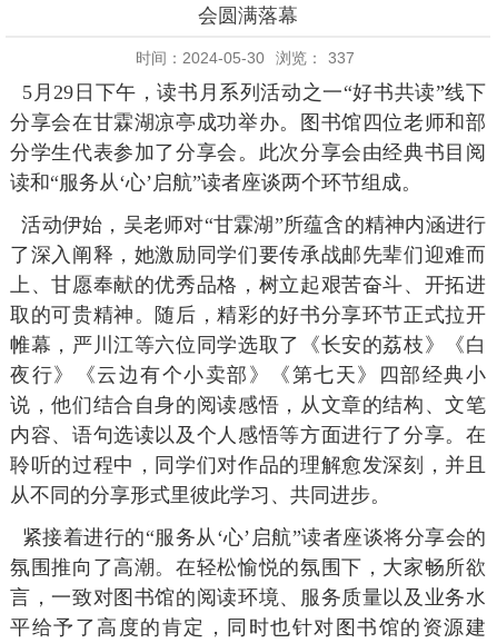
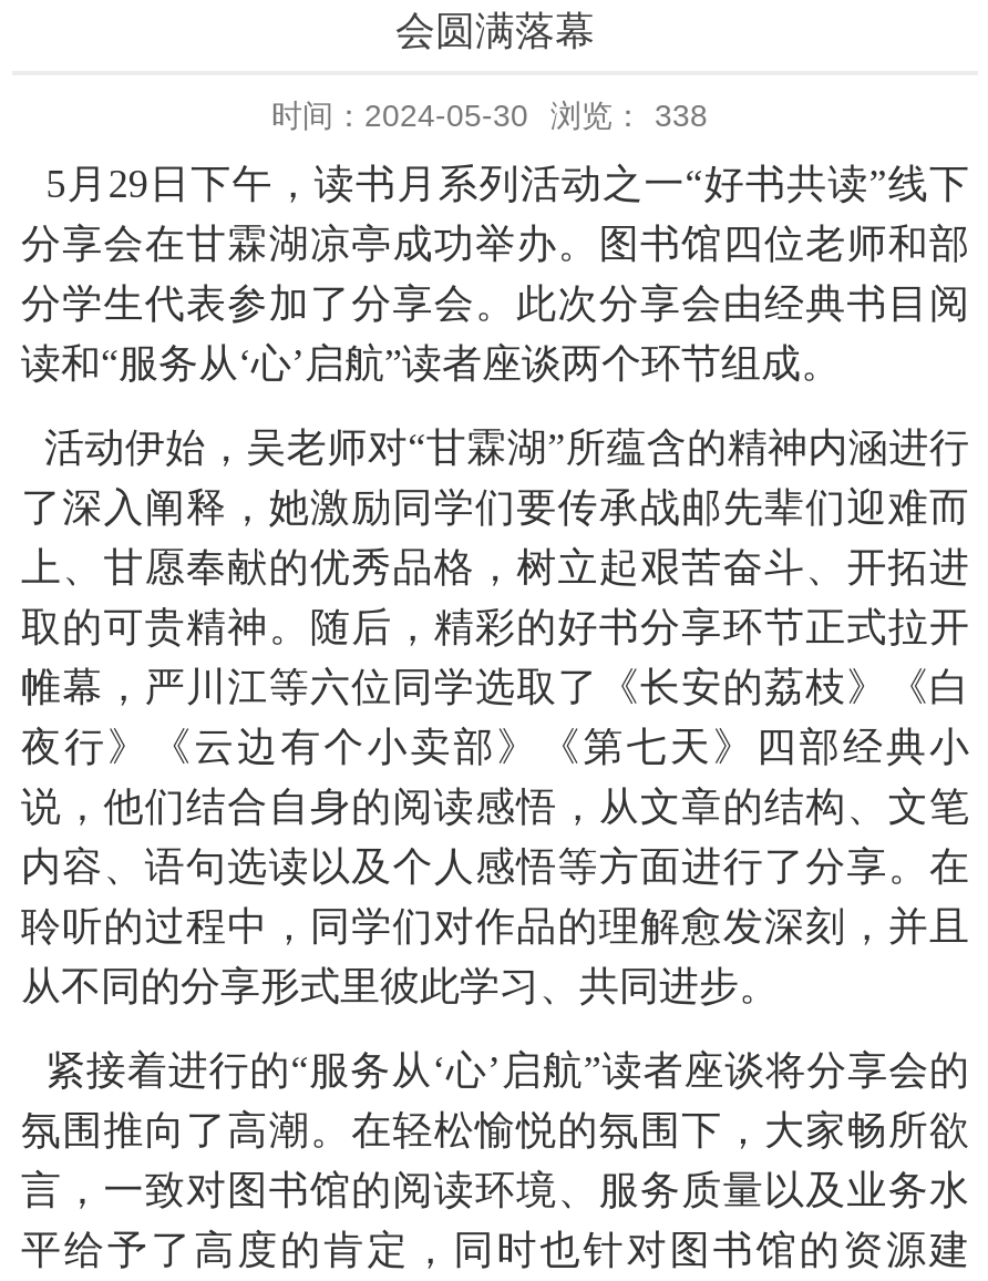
- 时间：2024-05-30 浏览： 337
+ 时间：2024-05-30 浏览： 338
